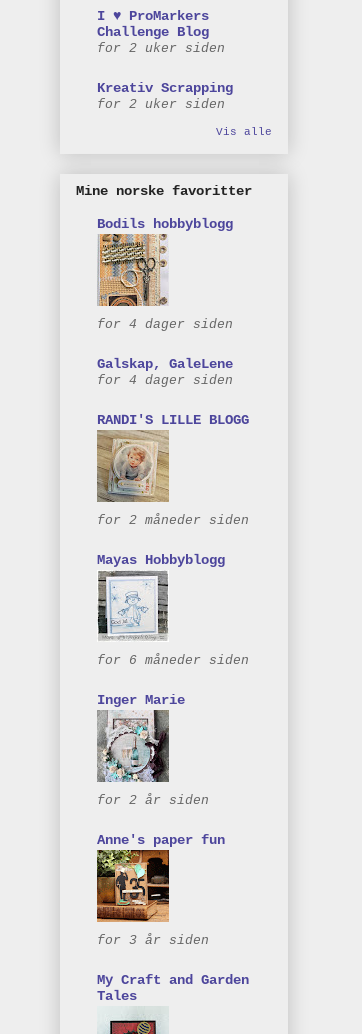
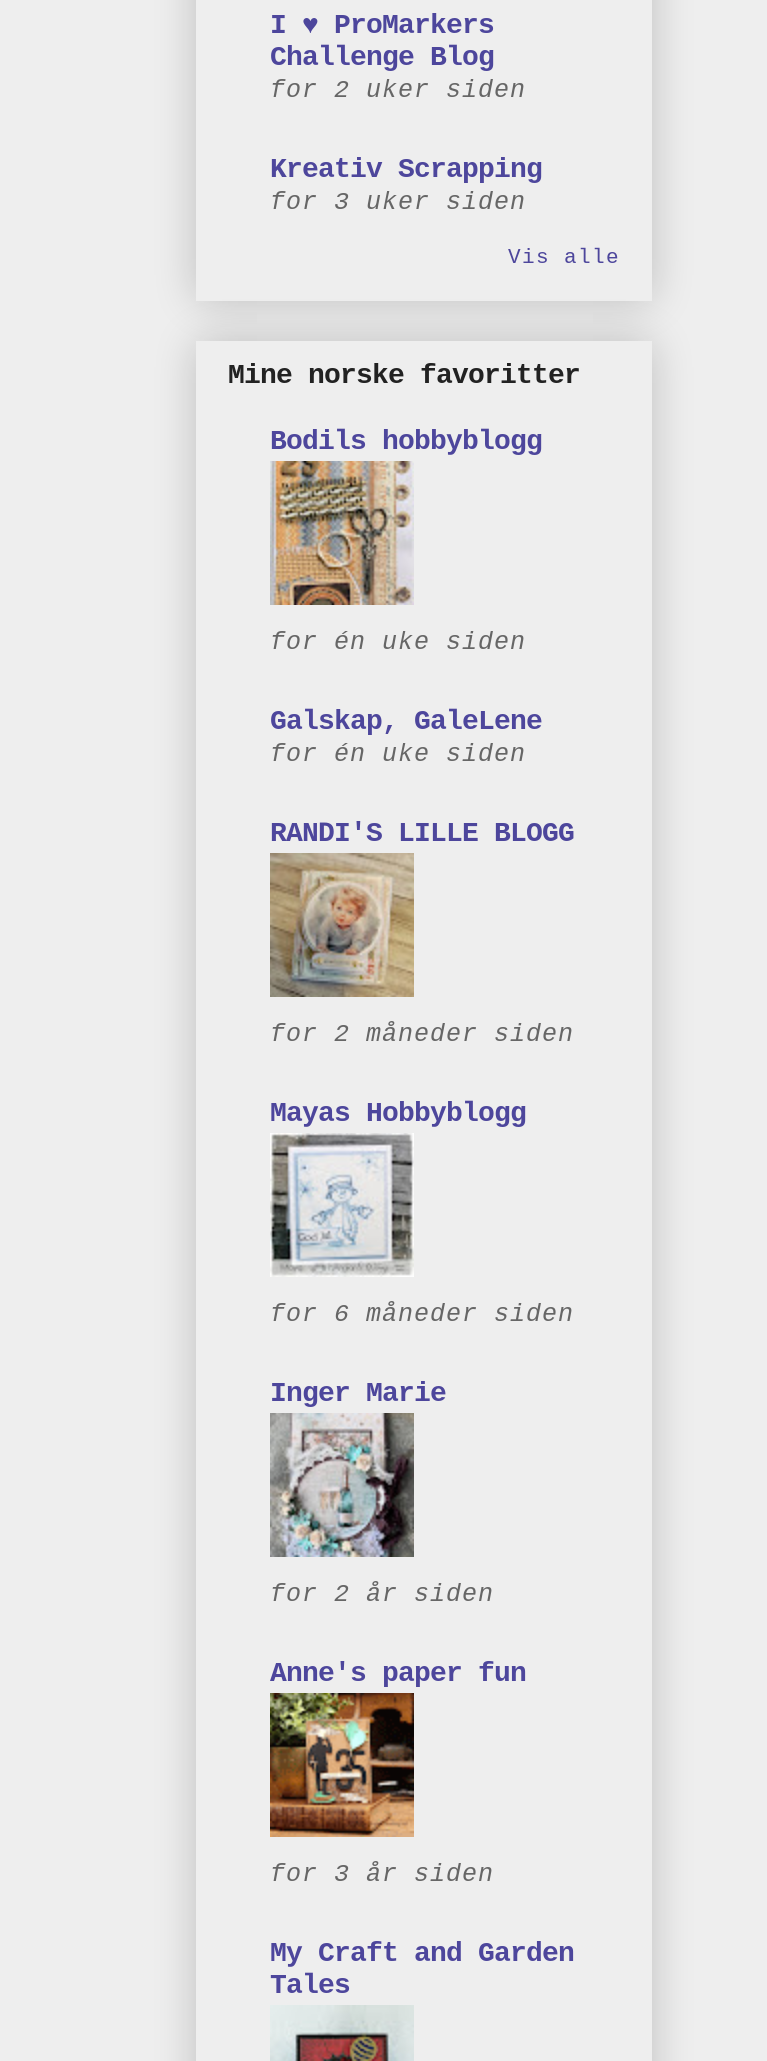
- for 2 uker siden
+ for 3 uker siden

- for 4 dager siden
+ for én uke siden

- for 4 dager siden
+ for én uke siden
